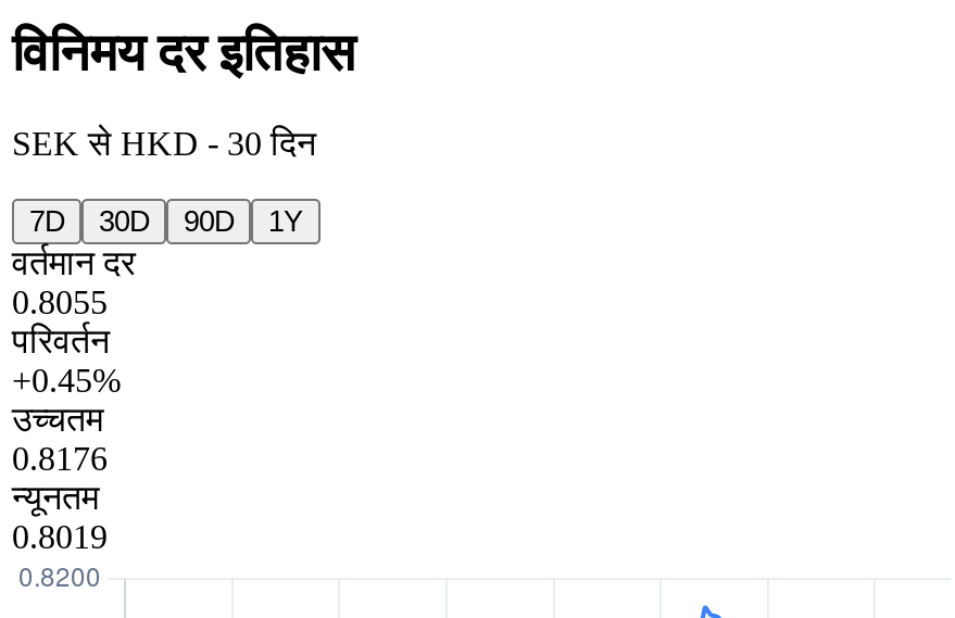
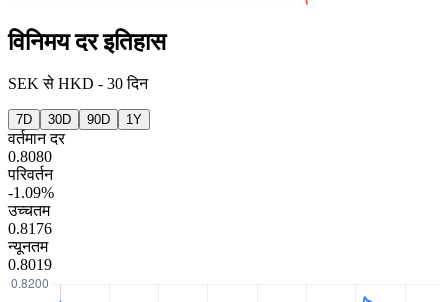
- 0.8055
+ 0.8080

- +0.45%
+ -1.09%
